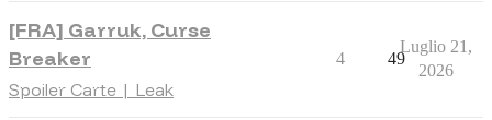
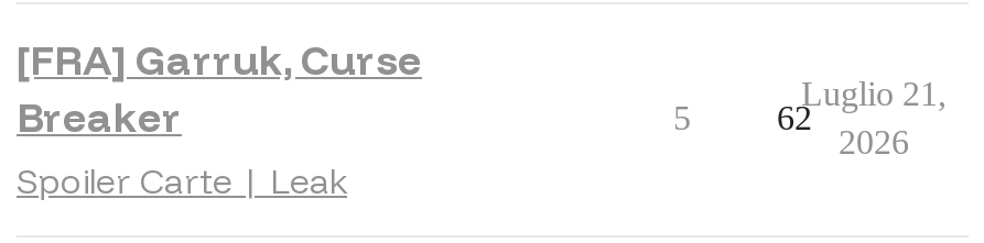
- 4
+ 5

- 49
+ 62
